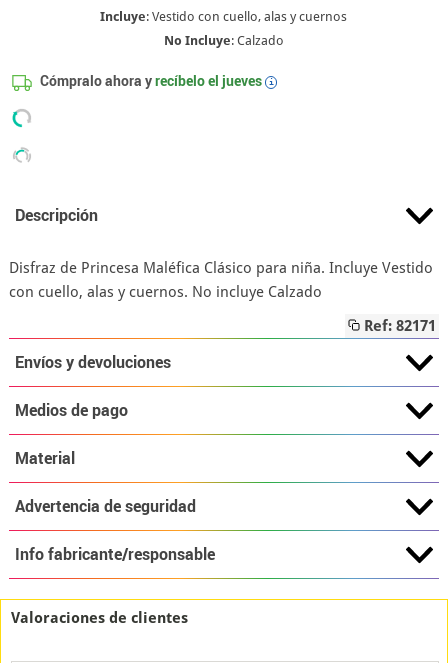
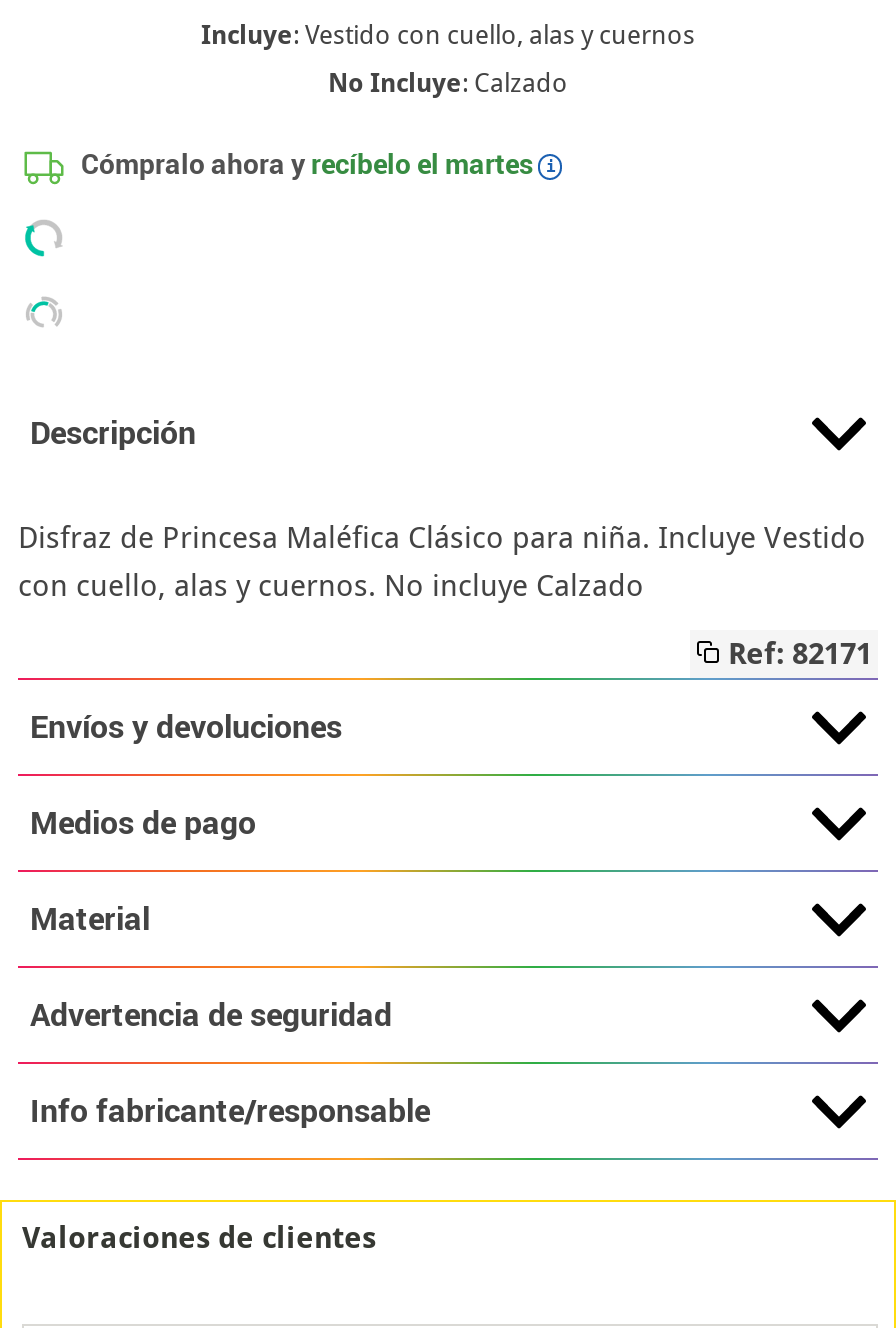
- Cómpralo ahora y recíbelo el jueves
+ Cómpralo ahora y recíbelo el martes
